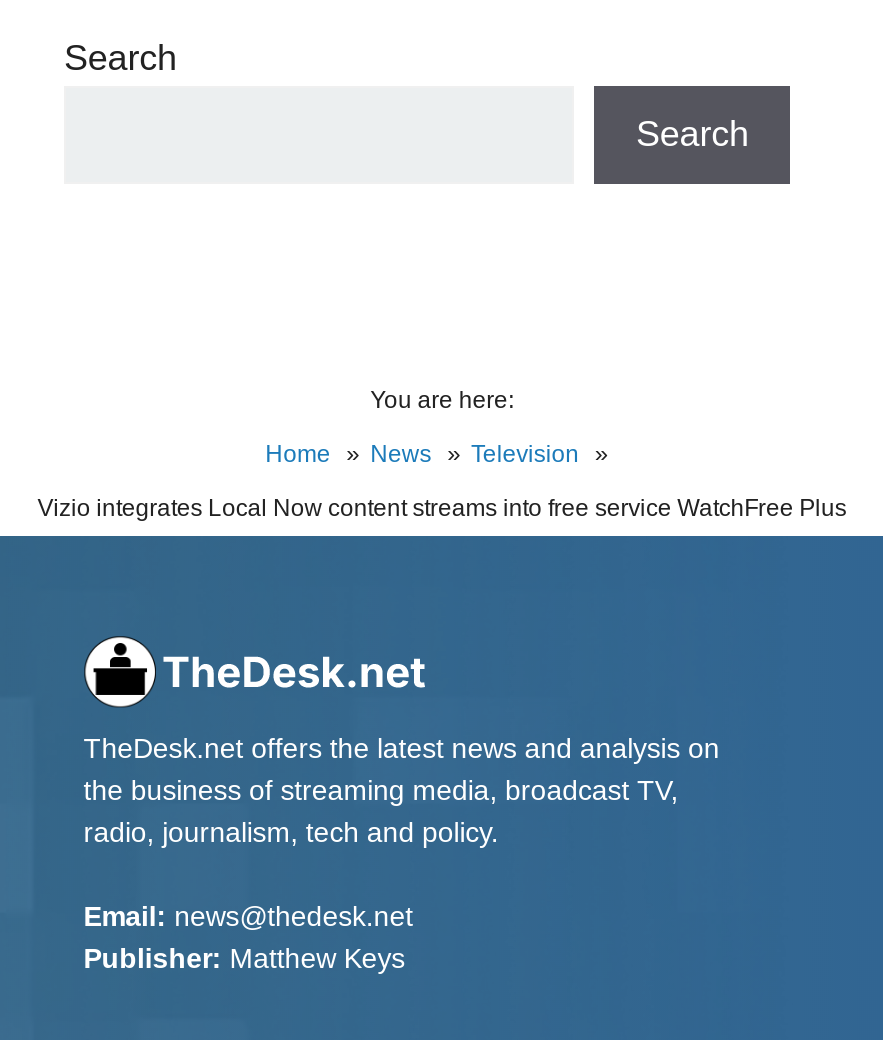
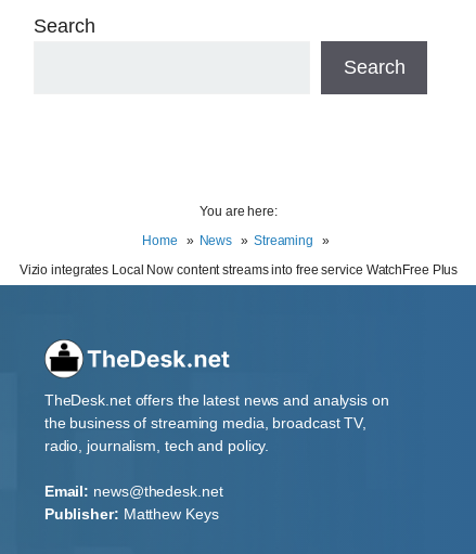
- Television
+ Streaming
